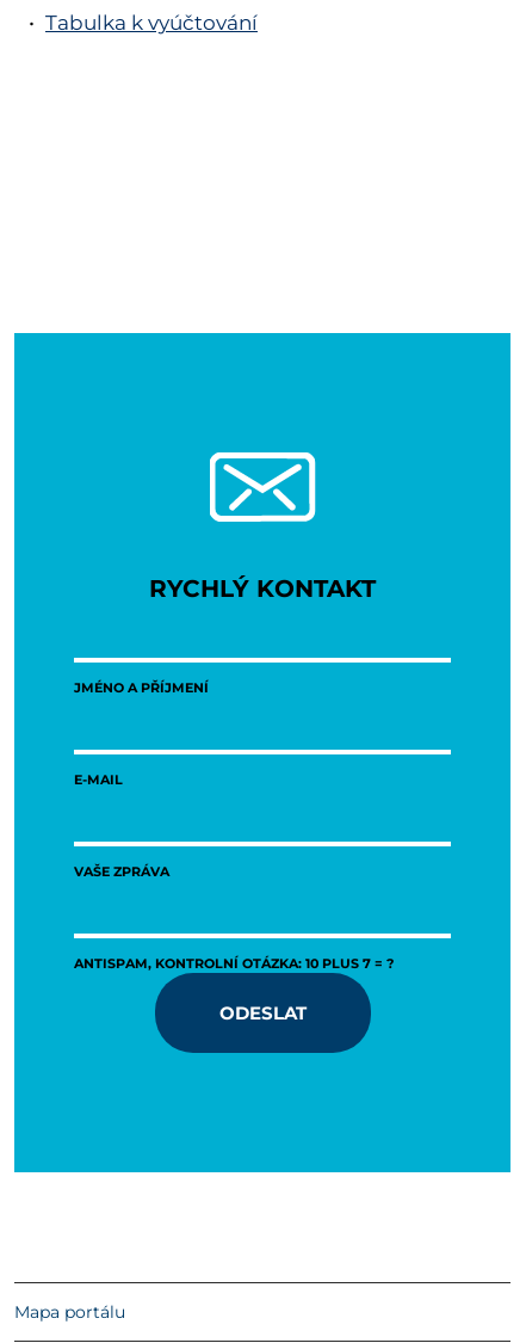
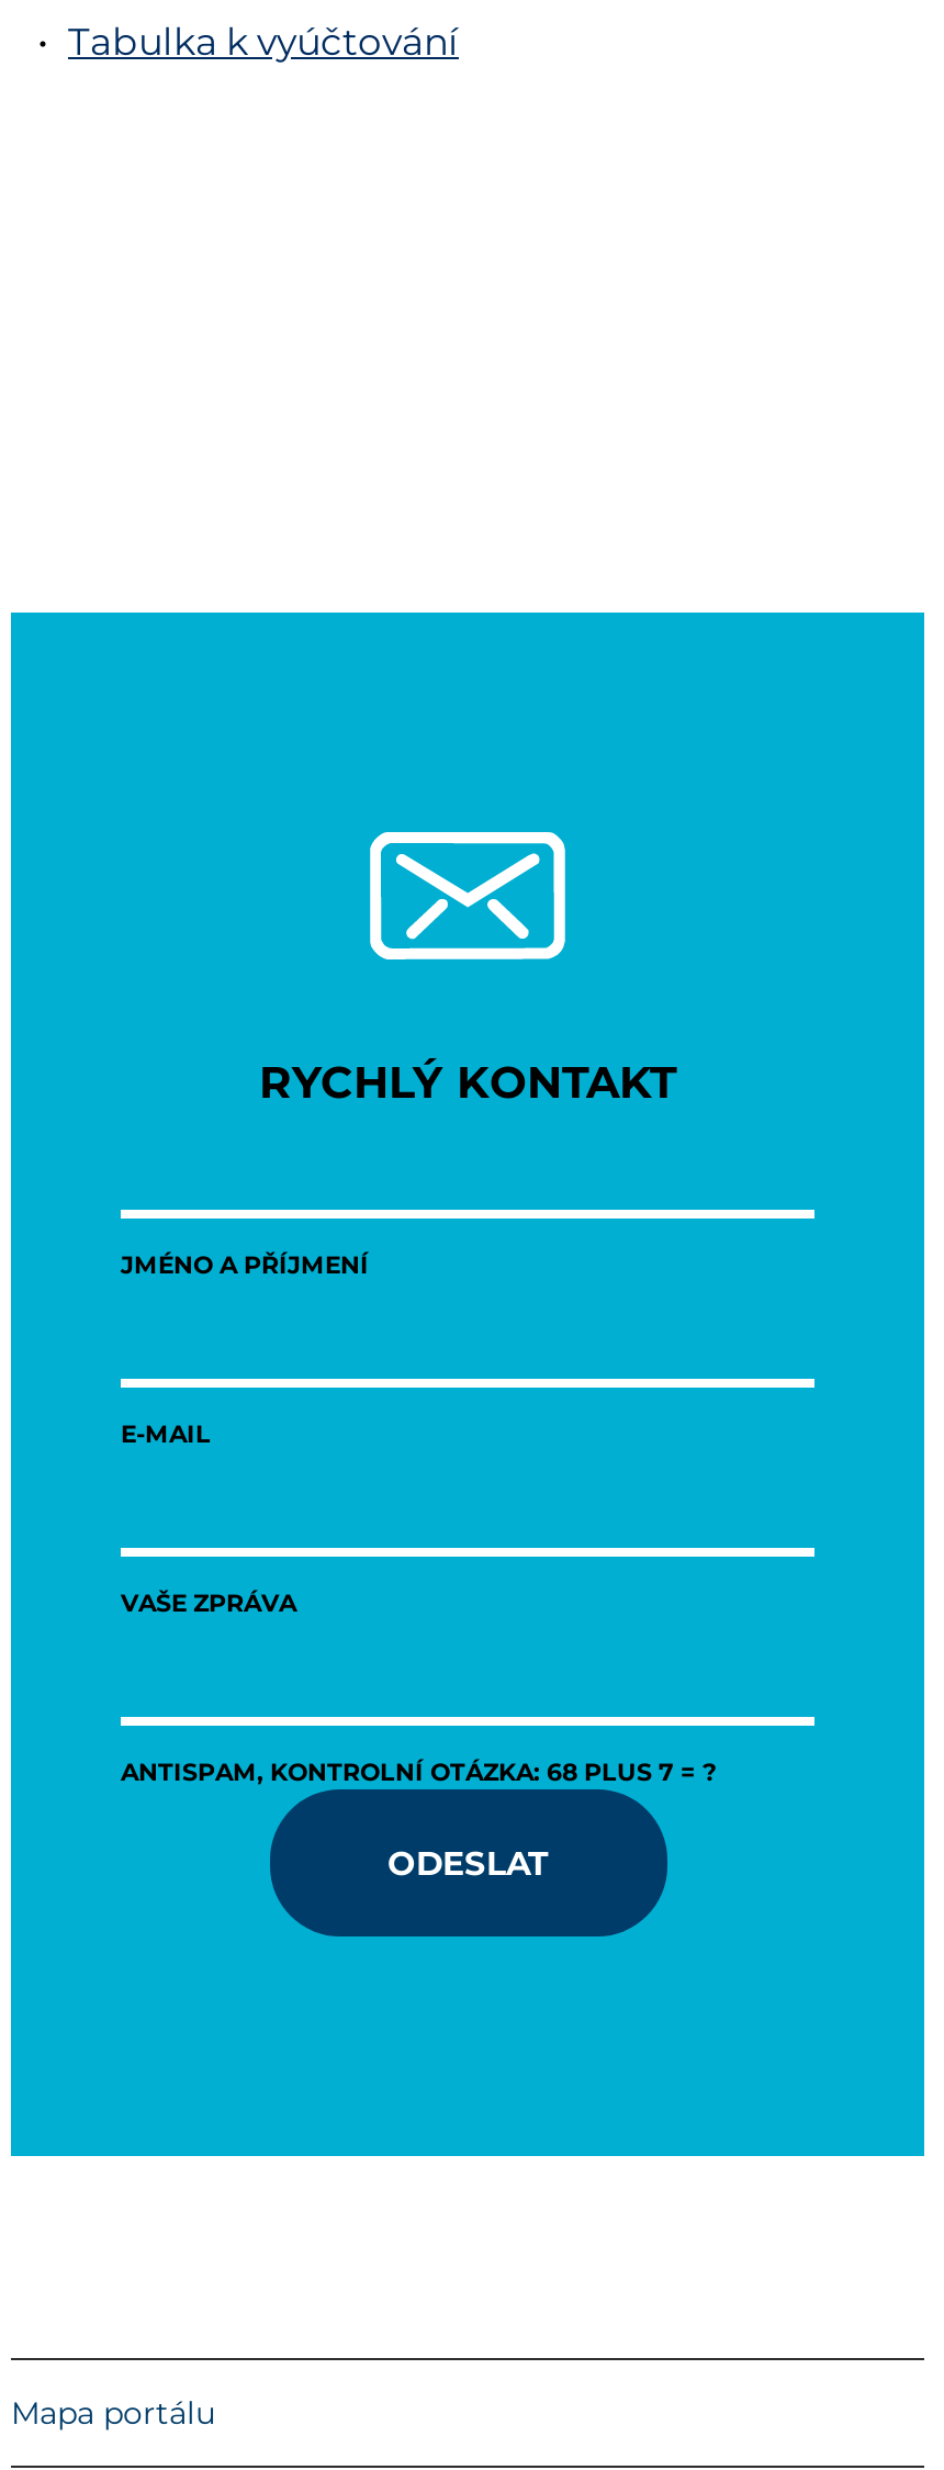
- ANTISPAM, KONTROLNÍ OTÁZKA: 10 PLUS 7 = ?
+ ANTISPAM, KONTROLNÍ OTÁZKA: 68 PLUS 7 = ?
